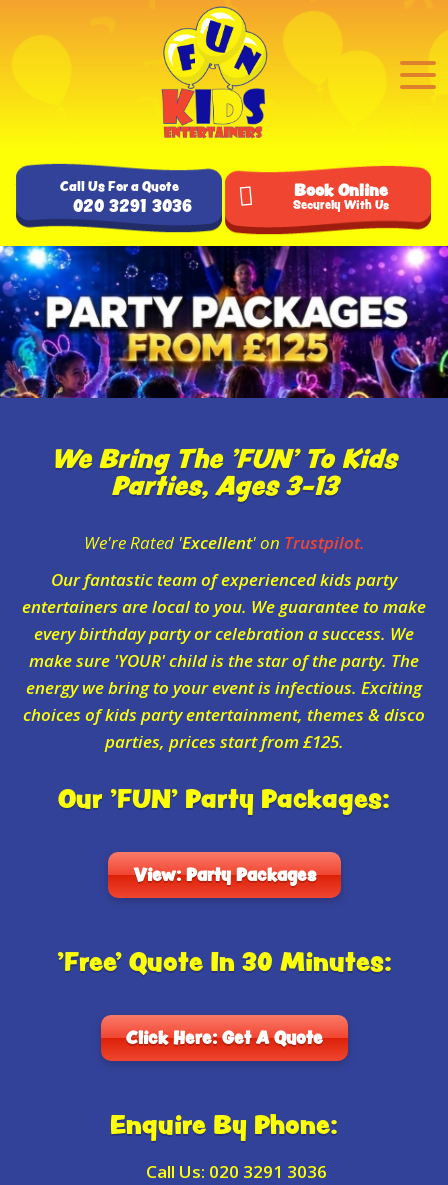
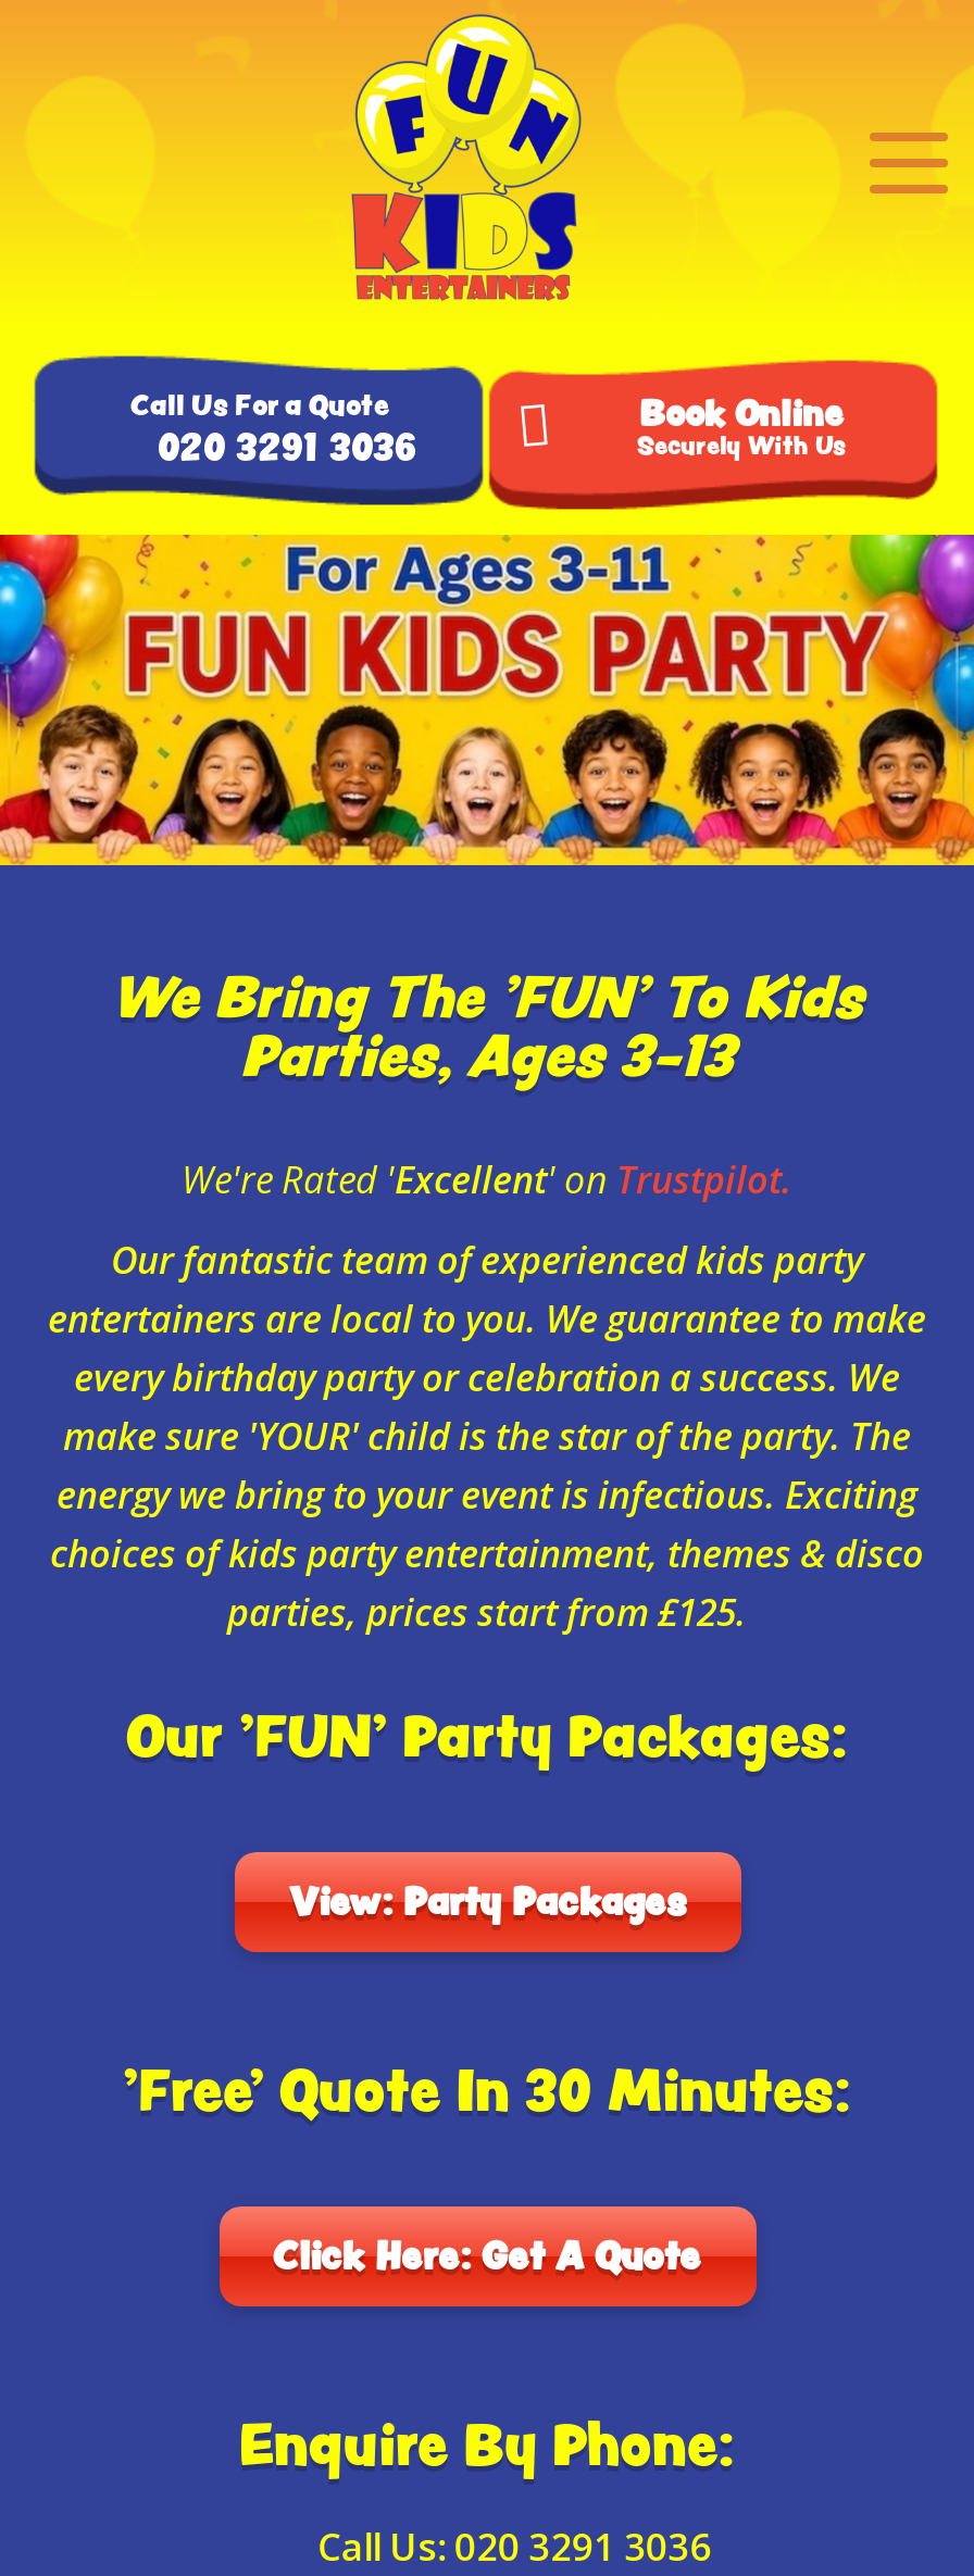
- [image]
+ [image]
